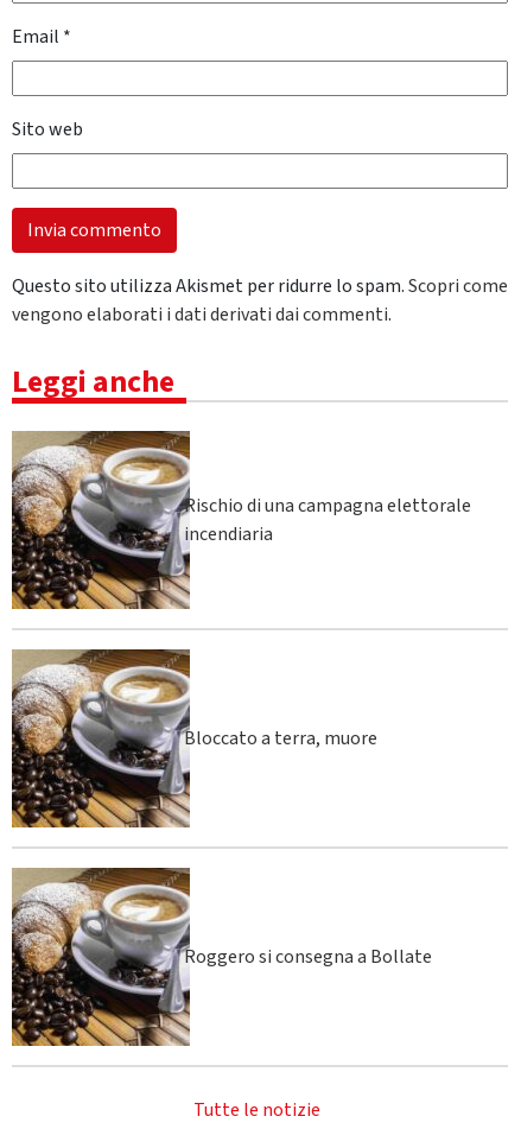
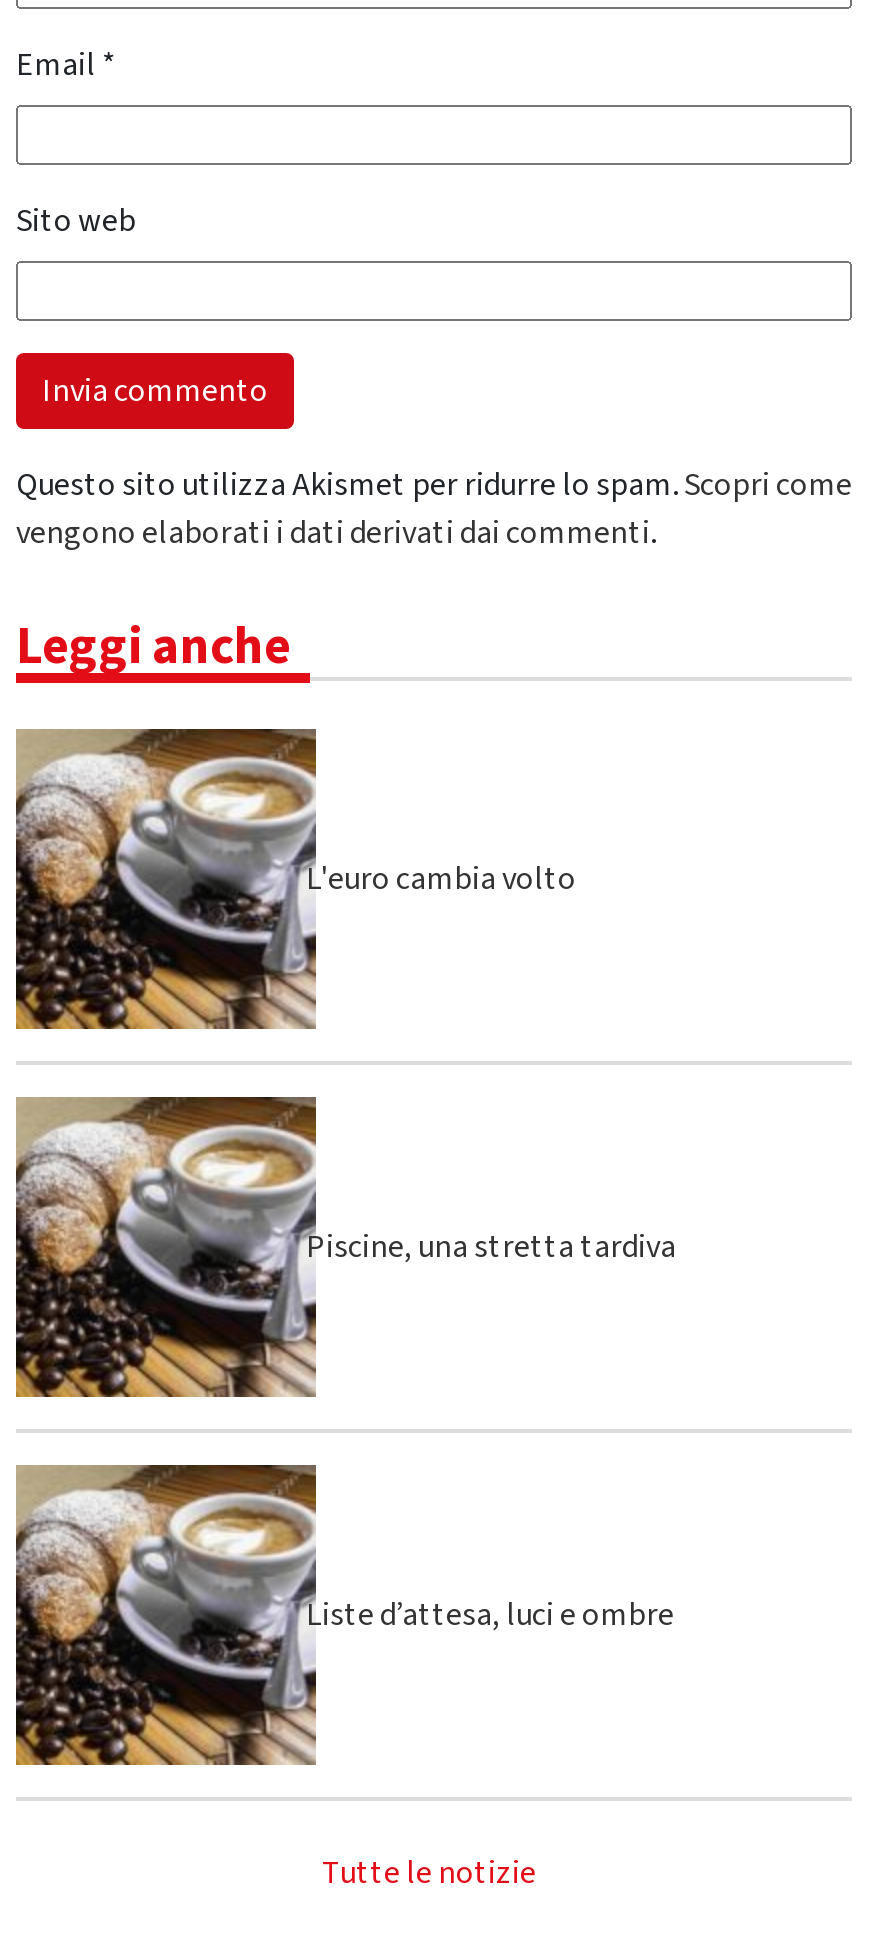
- Rischio di una campagna elettorale
- incendiaria
+ L'euro cambia volto

- Bloccato a terra, muore
+ Piscine, una stretta tardiva

- Roggero si consegna a Bollate
+ Liste d’attesa, luci e ombre
